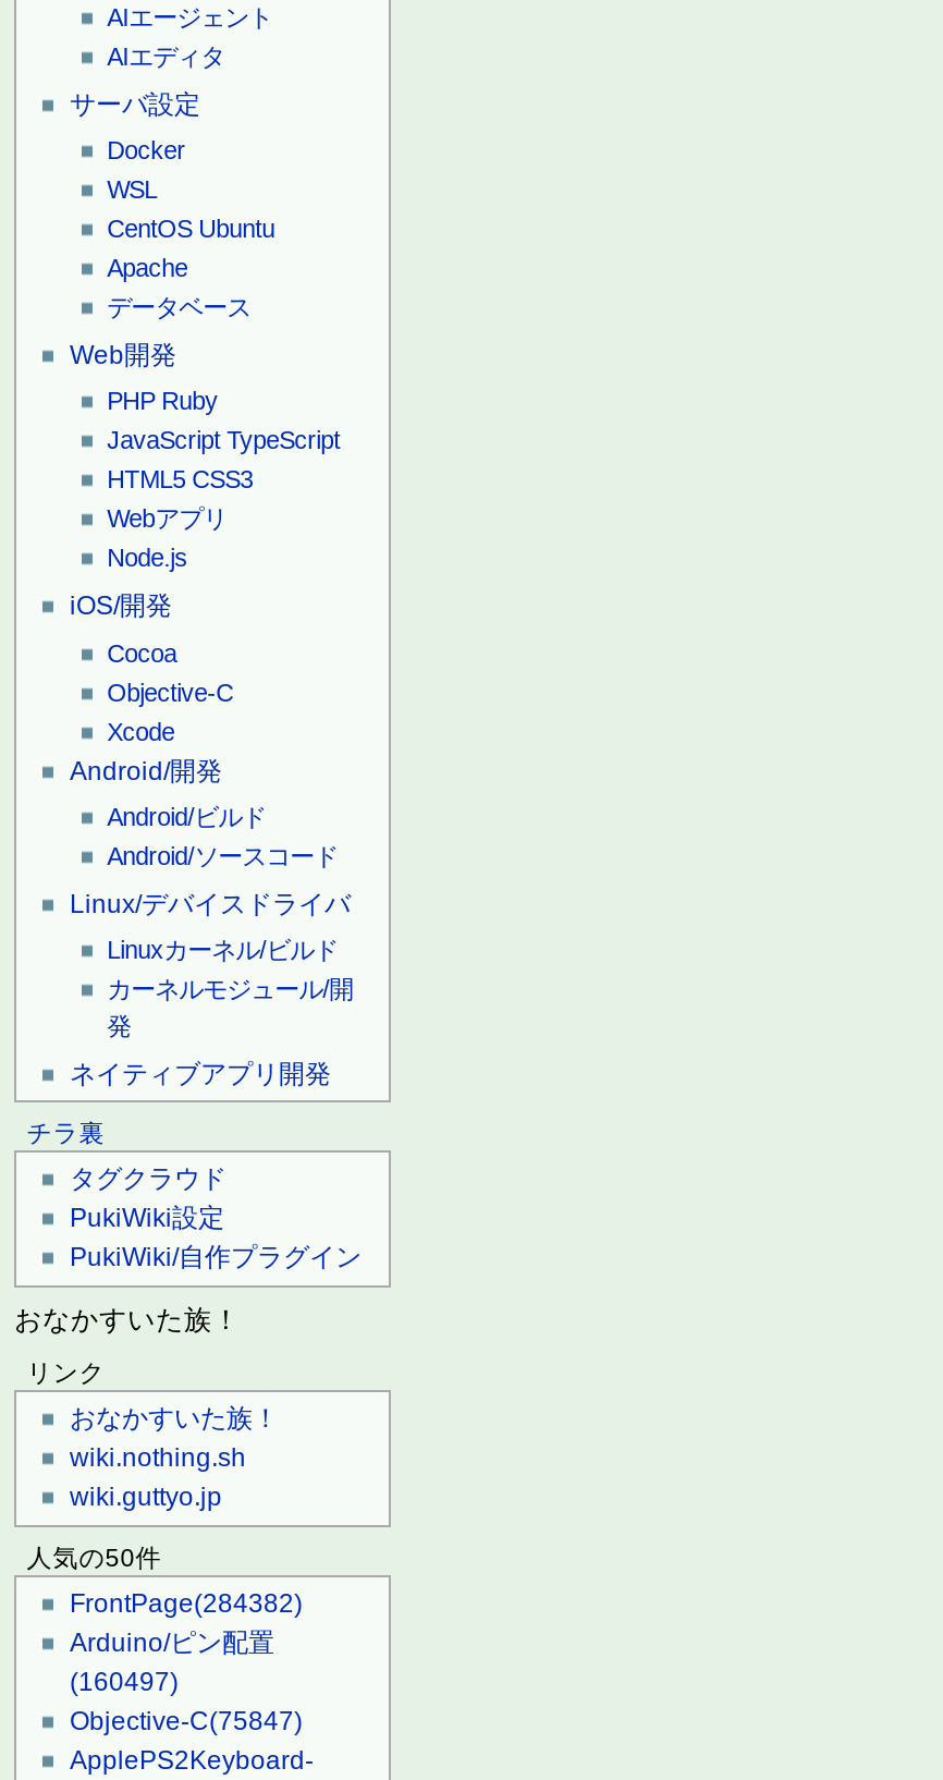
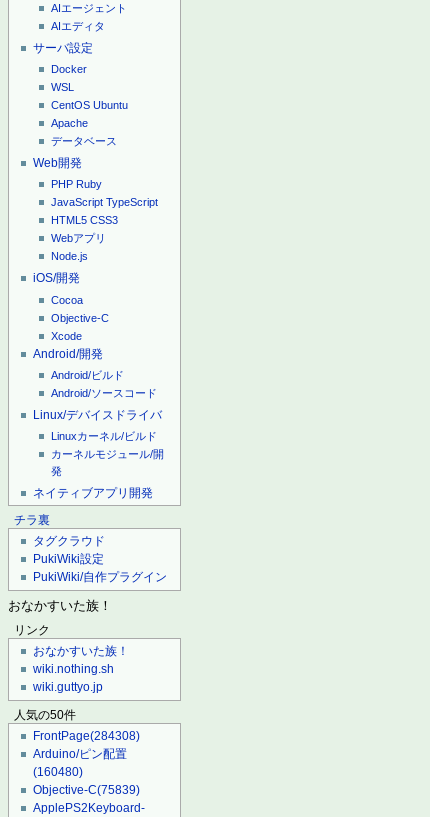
- FrontPage(284382)
+ FrontPage(284308)

- (160497)
+ (160480)

- Objective-C(75847)
+ Objective-C(75839)
